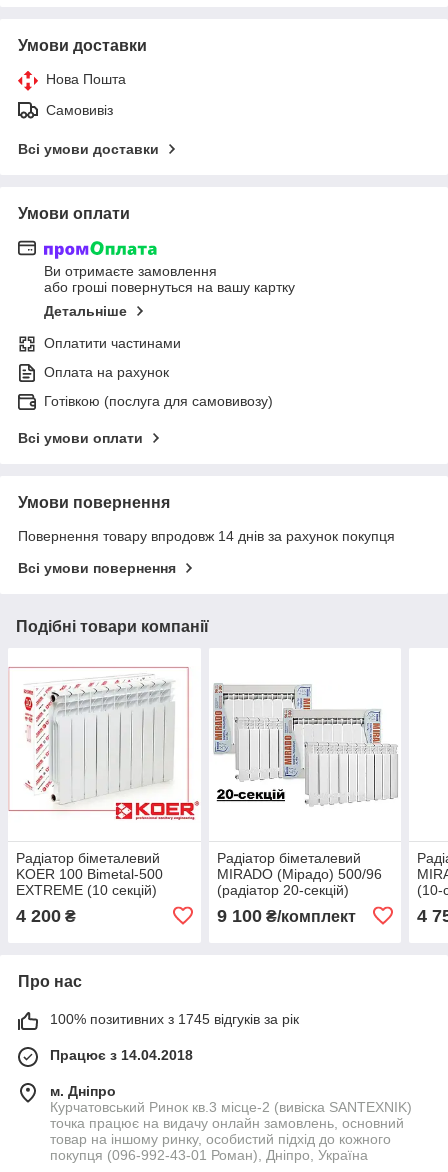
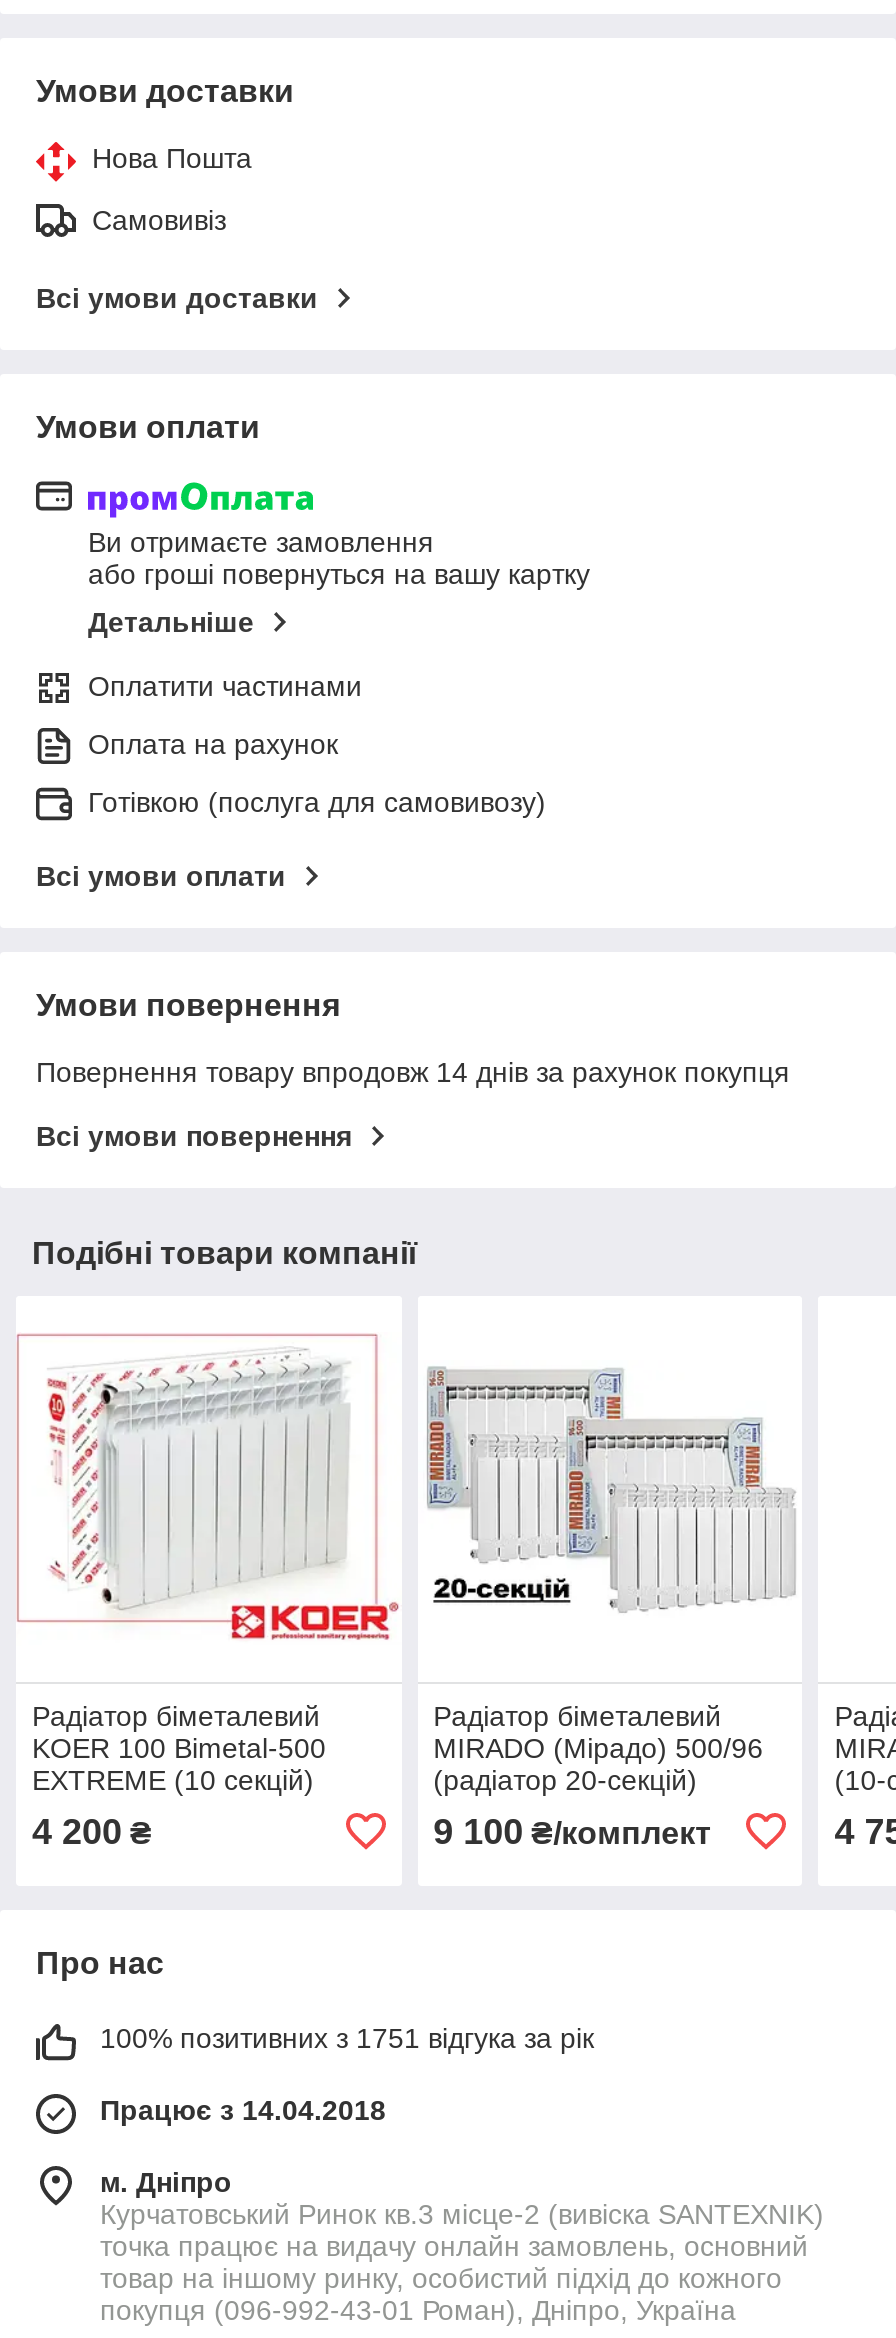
- 100% позитивних з 1745 відгуків за рік
+ 100% позитивних з 1751 відгука за рік
